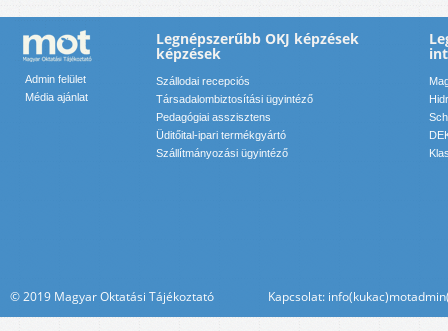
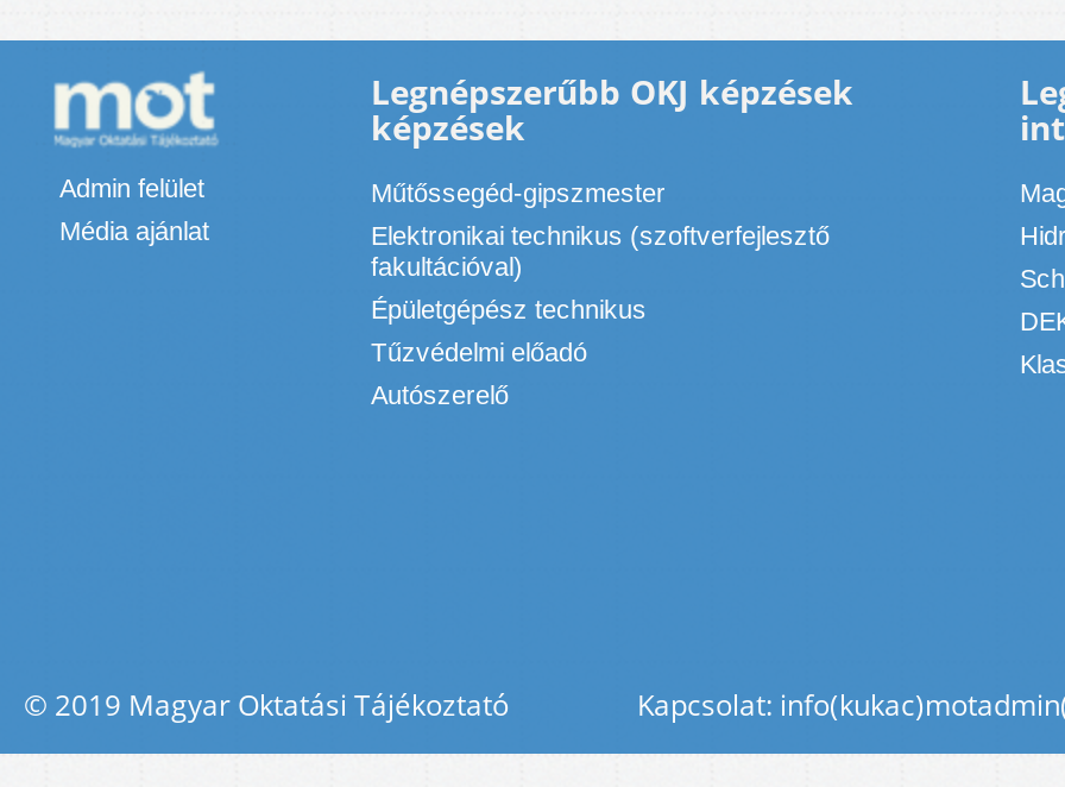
- Szállodai recepciós
+ Műtőssegéd-gipszmester

- Társadalombiztosítási ügyintéző
+ Elektronikai technikus (szoftverfejlesztő
+ fakultációval)

- Pedagógiai asszisztens
+ Épületgépész technikus

- Üditőital-ipari termékgyártó
+ Tűzvédelmi előadó

- Szállítmányozási ügyintéző
+ Autószerelő
